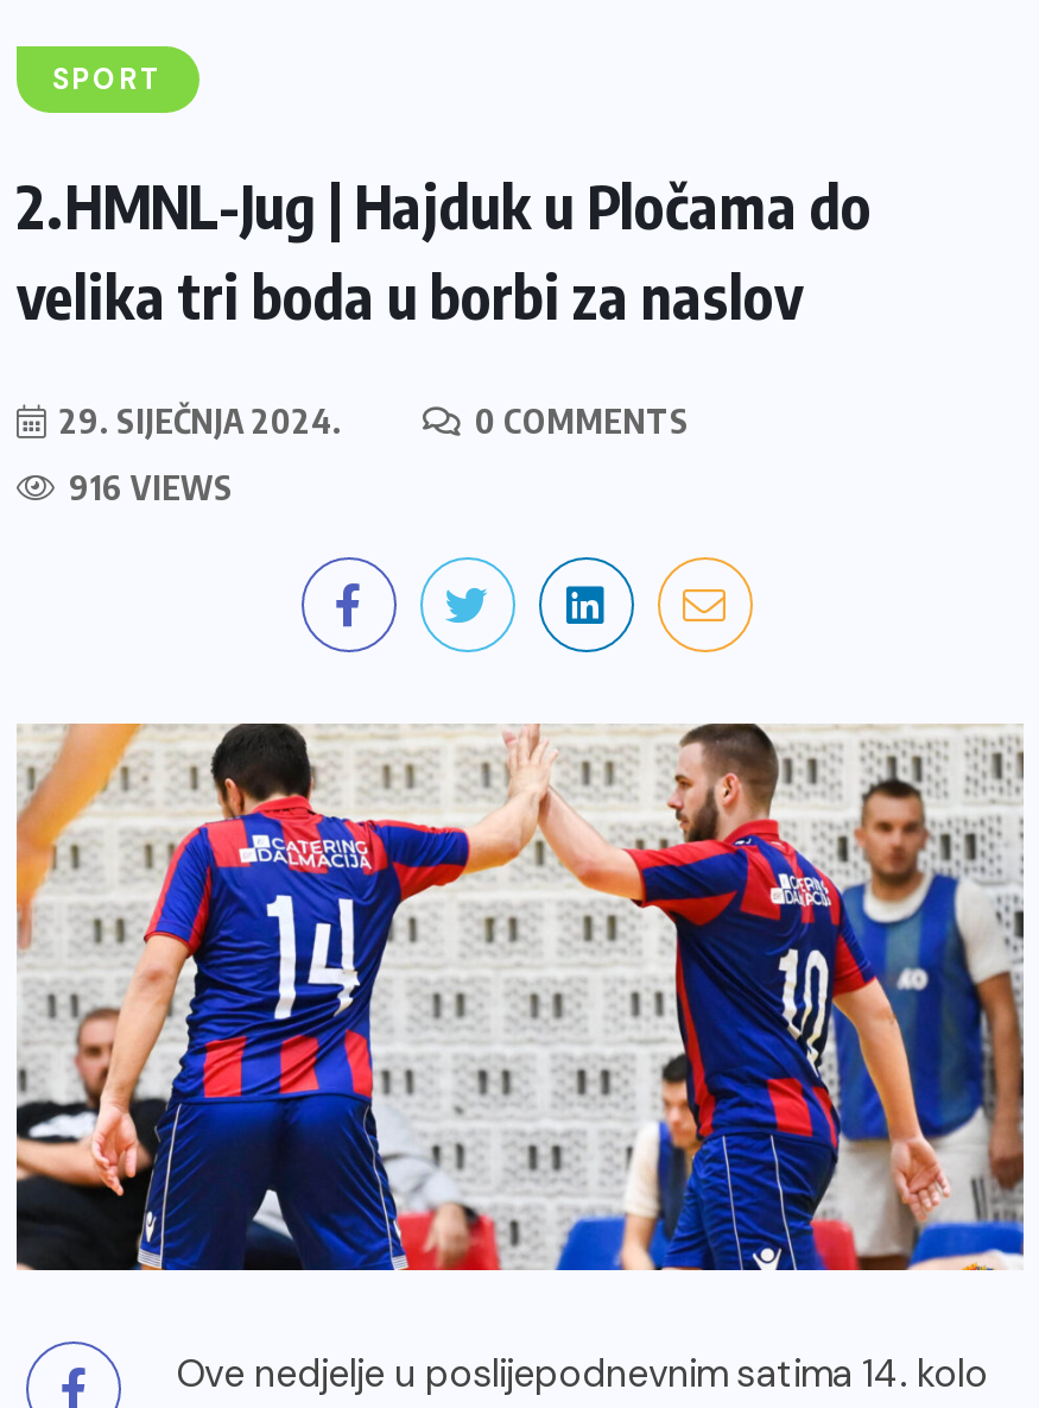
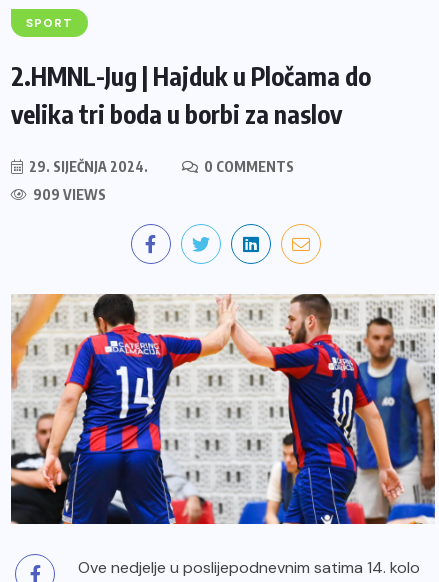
- 916 VIEWS
+ 909 VIEWS
